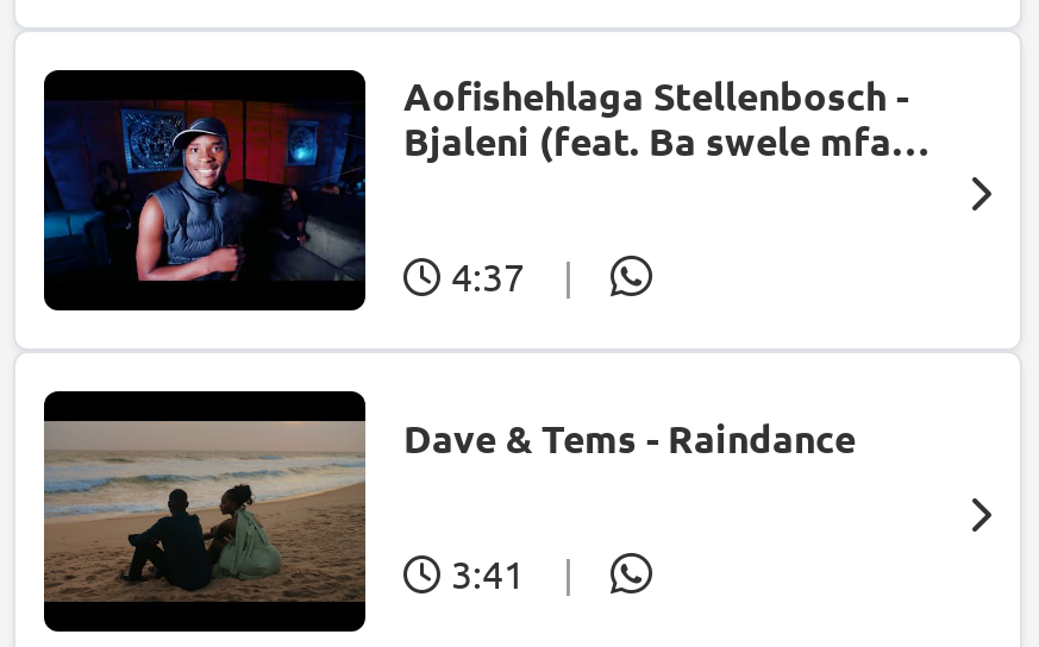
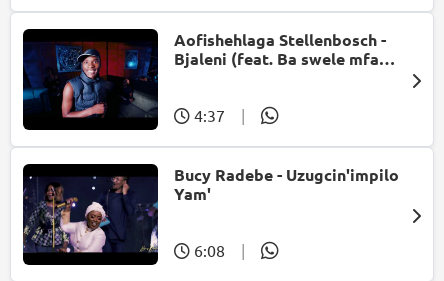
- [image]
- Dave & Tems - Raindance
+ [image]
+ Bucy Radebe - Uzugcin'impilo
+ Yam'

- 3:41
+ 6:08
